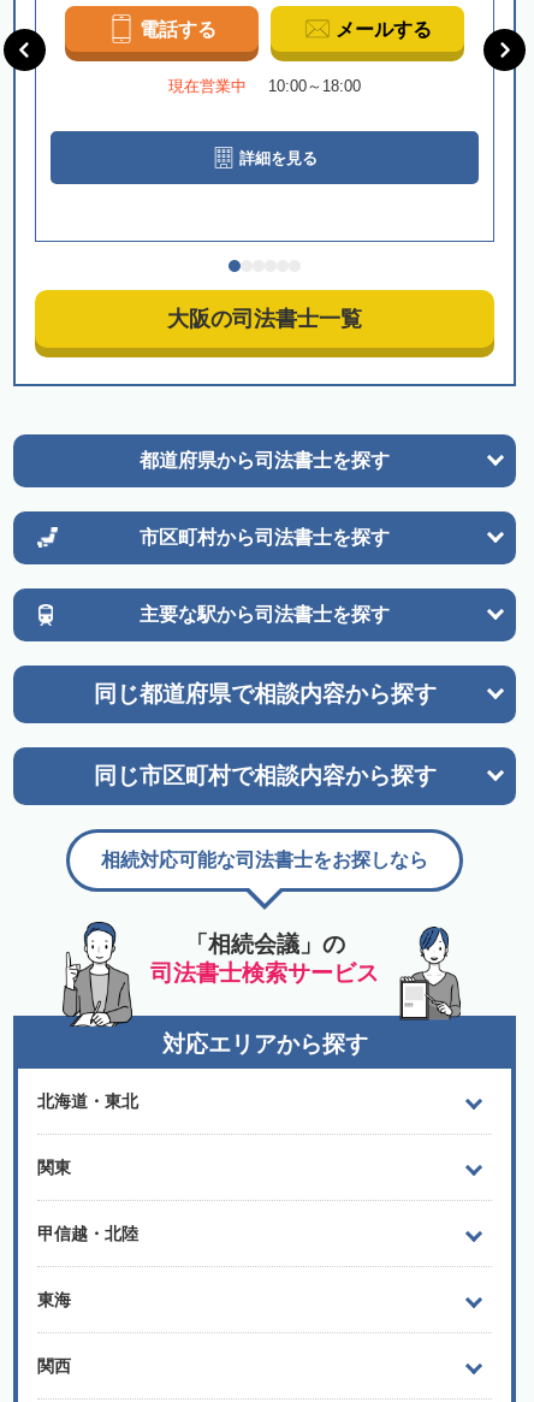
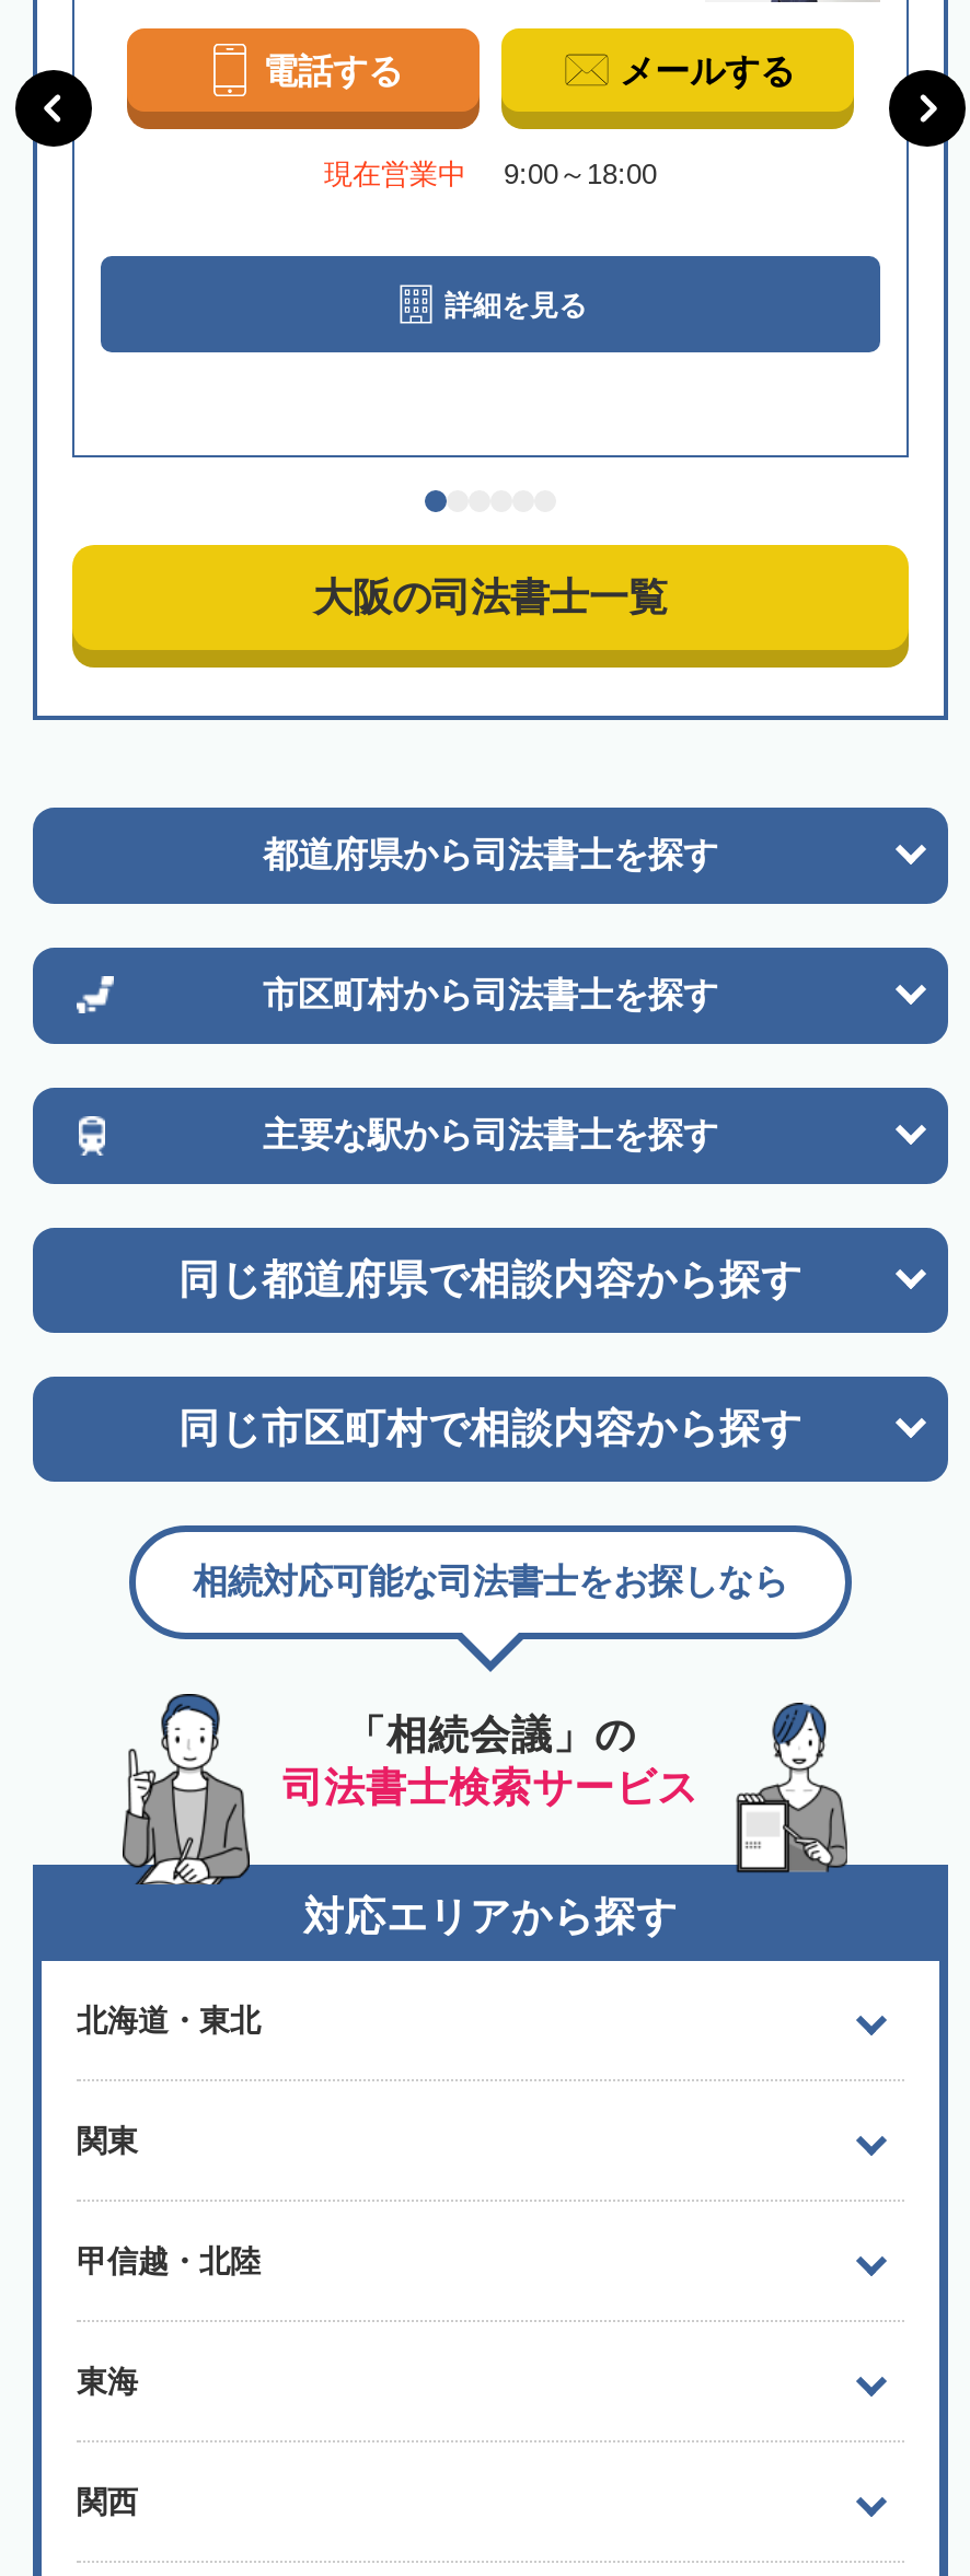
- 現在営業中 10:00～18:00
+ 現在営業中 9:00～18:00
